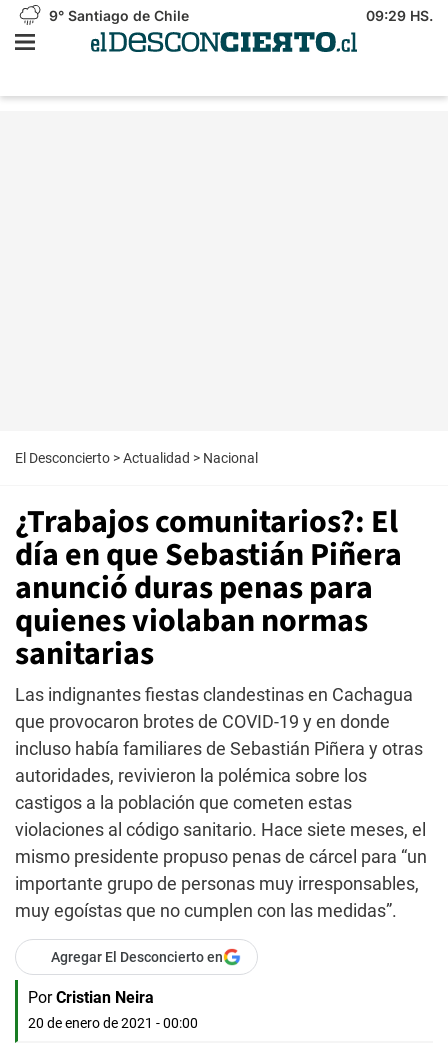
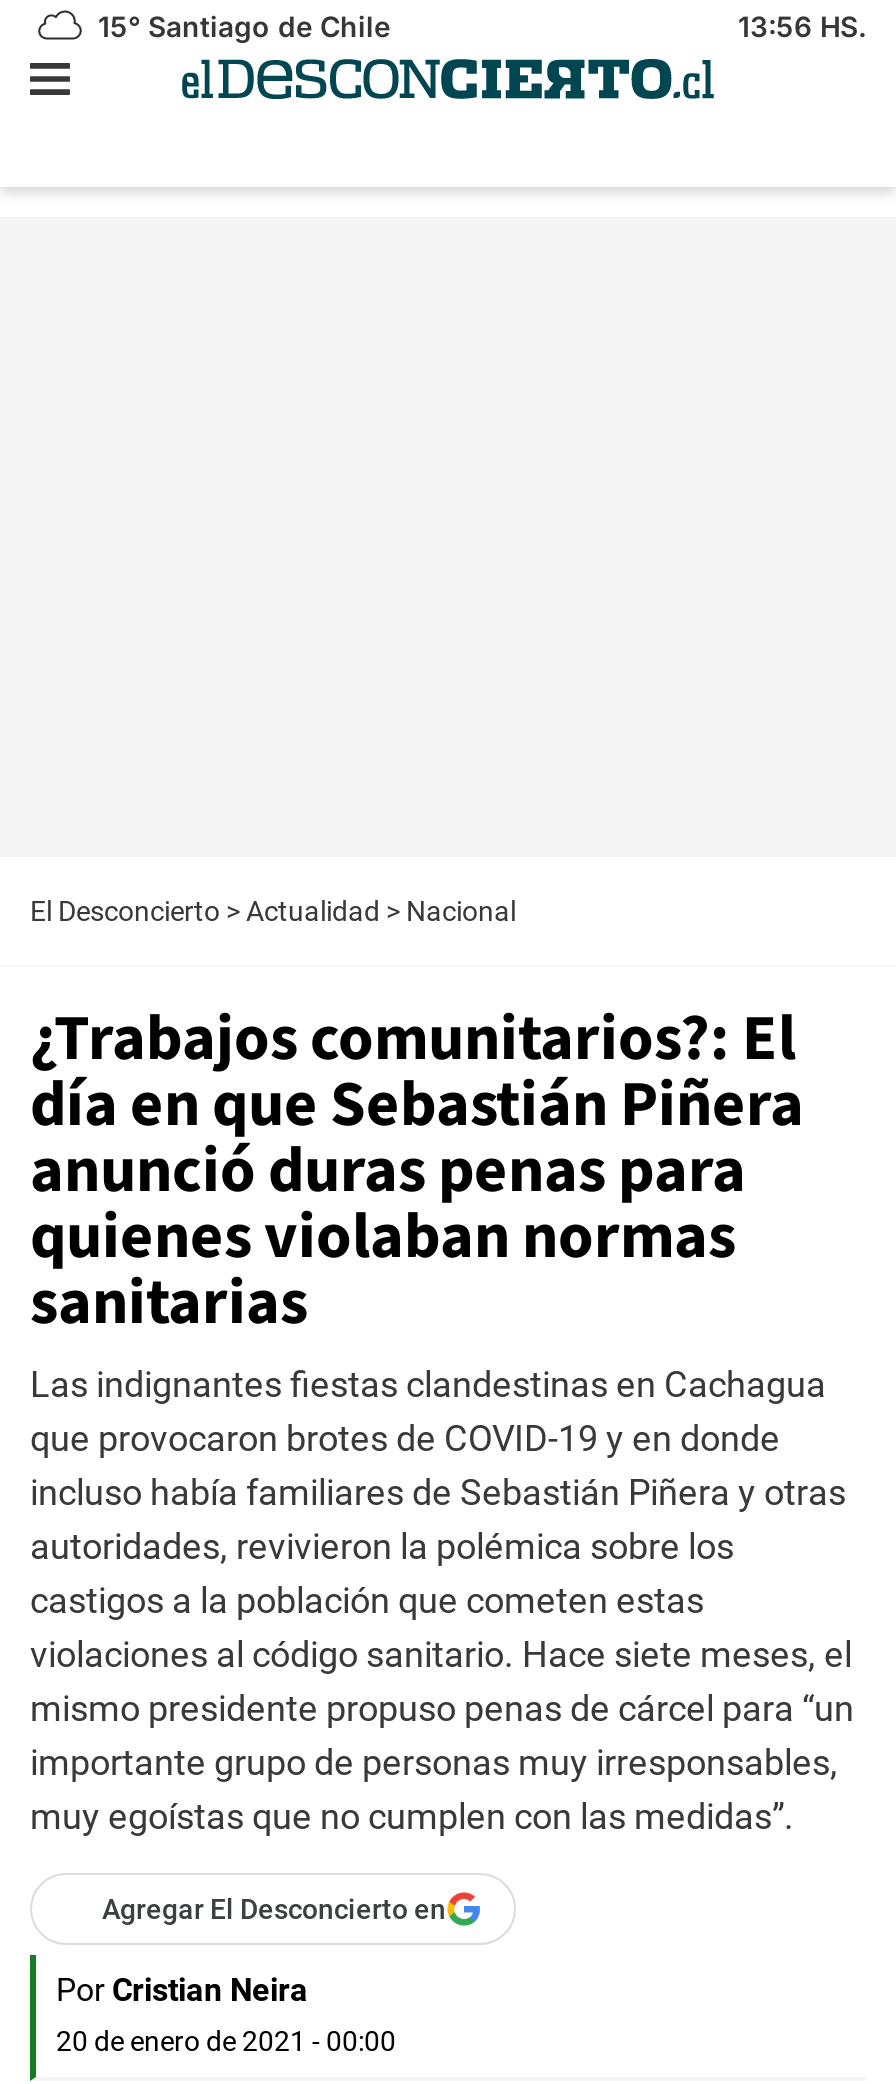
- 9° Santiago de Chile
+ 15° Santiago de Chile

- 09:29 HS.
+ 13:56 HS.
